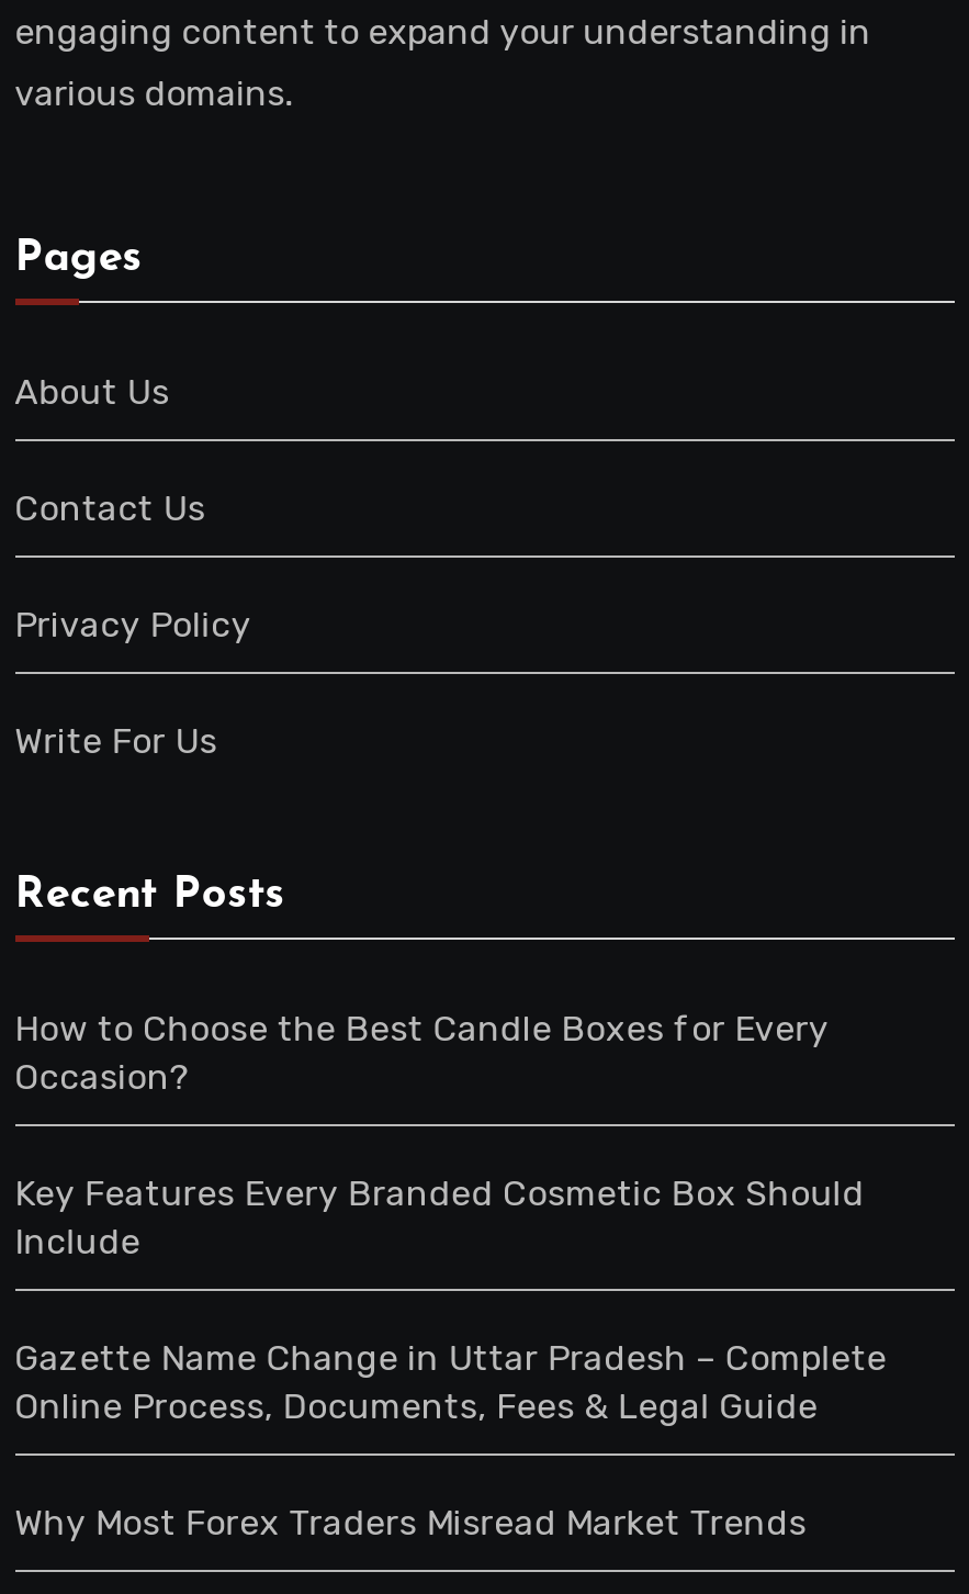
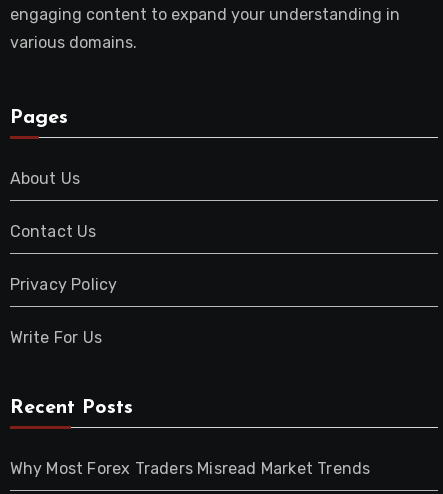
- How to Choose the Best Candle Boxes for Every
- Occasion?
- Key Features Every Branded Cosmetic Box Should
- Include
- Gazette Name Change in Uttar Pradesh – Complete
- Online Process, Documents, Fees & Legal Guide
